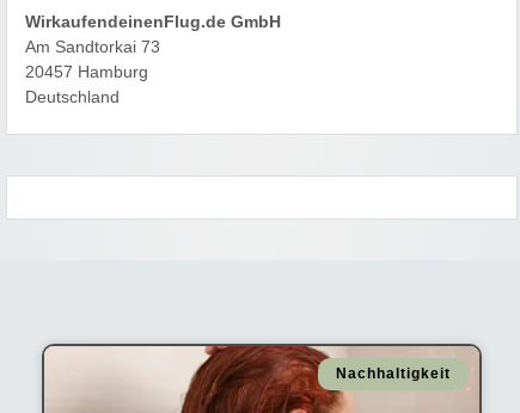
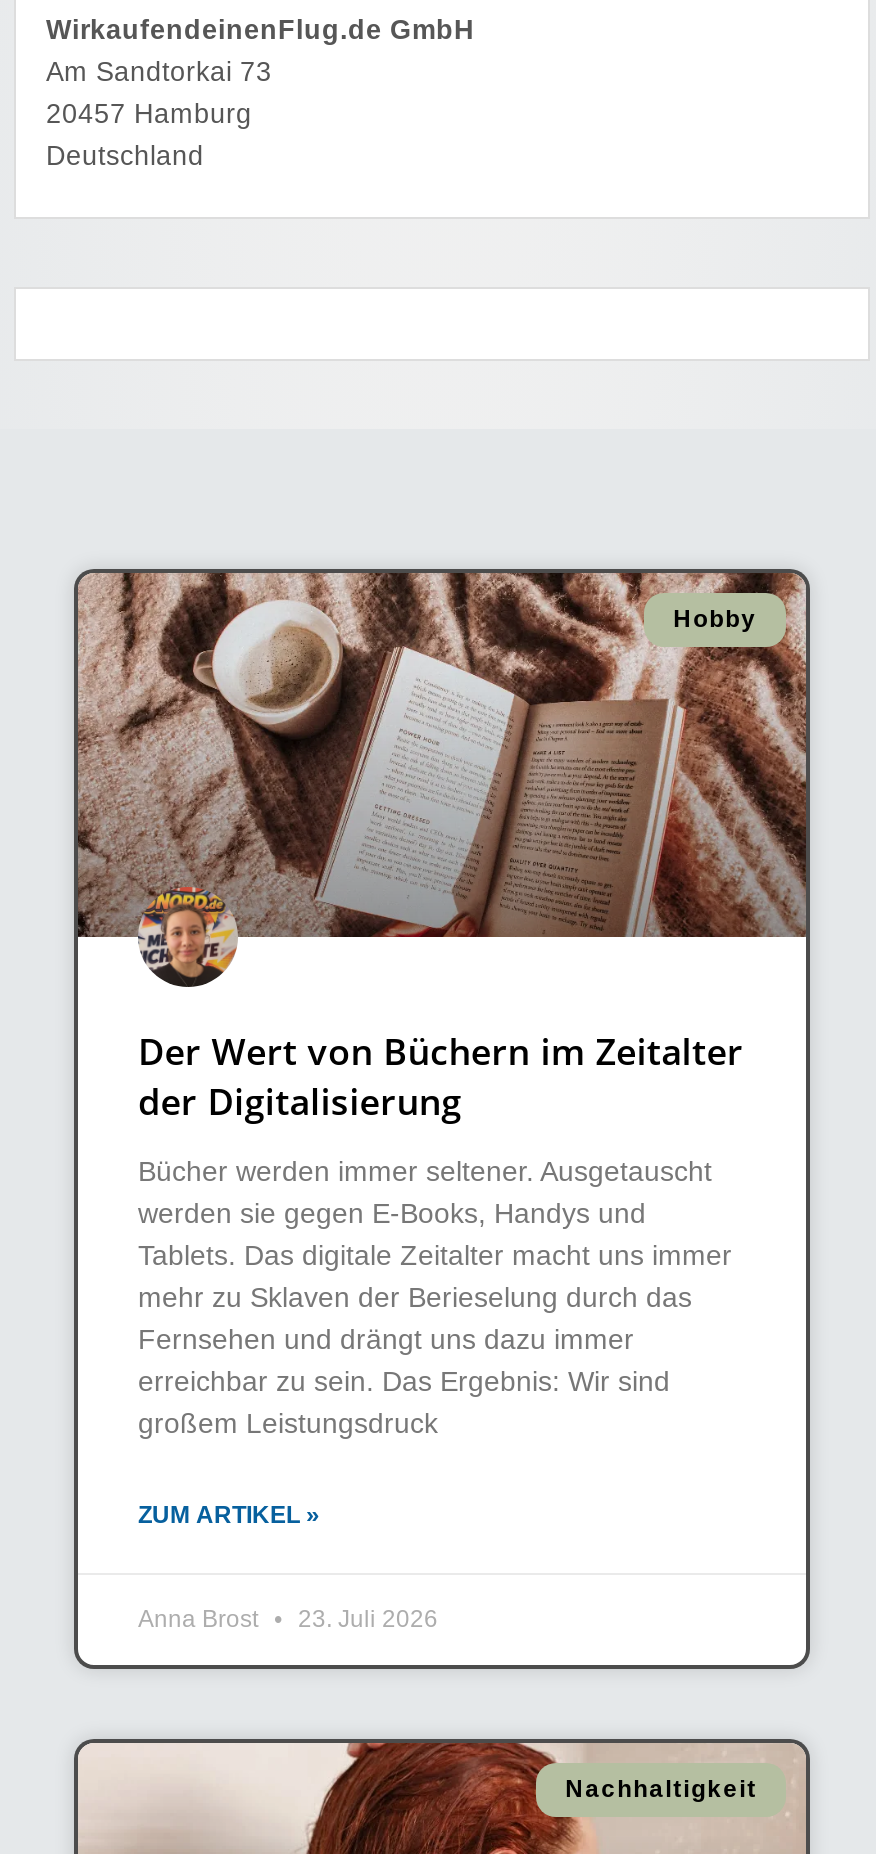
+ [image]
+ Hobby

+ Der Wert von Büchern im Zeitalter
+ der Digitalisierung
+ Bücher werden immer seltener. Ausgetauscht
+ werden sie gegen E-Books, Handys und
+ Tablets. Das digitale Zeitalter macht uns immer
+ mehr zu Sklaven der Berieselung durch das
+ Fernsehen und drängt uns dazu immer
+ erreichbar zu sein. Das Ergebnis: Wir sind
+ großem Leistungsdruck
+ ZUM ARTIKEL »

+ Anna Brost
+ 23. Juli 2026
